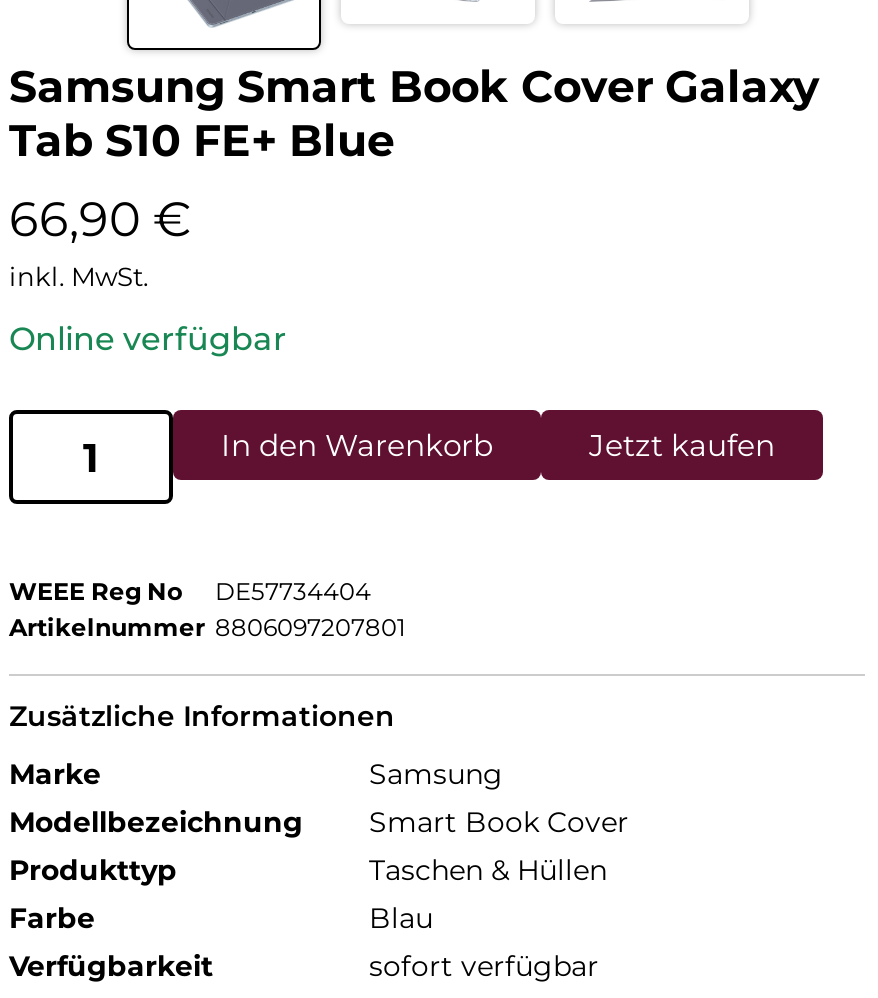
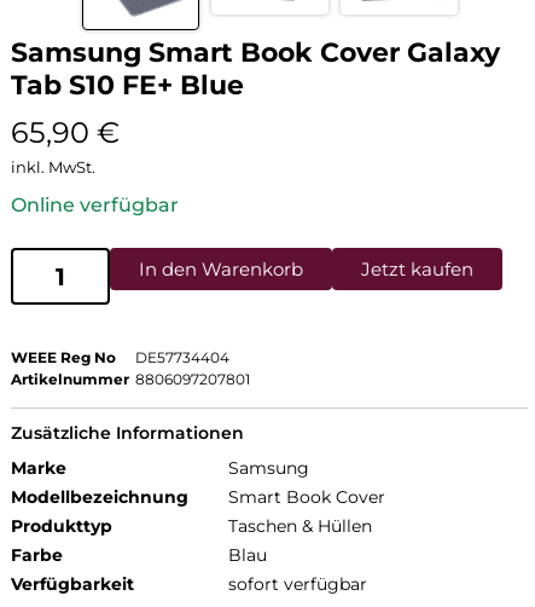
- 66,90 €
+ 65,90 €
